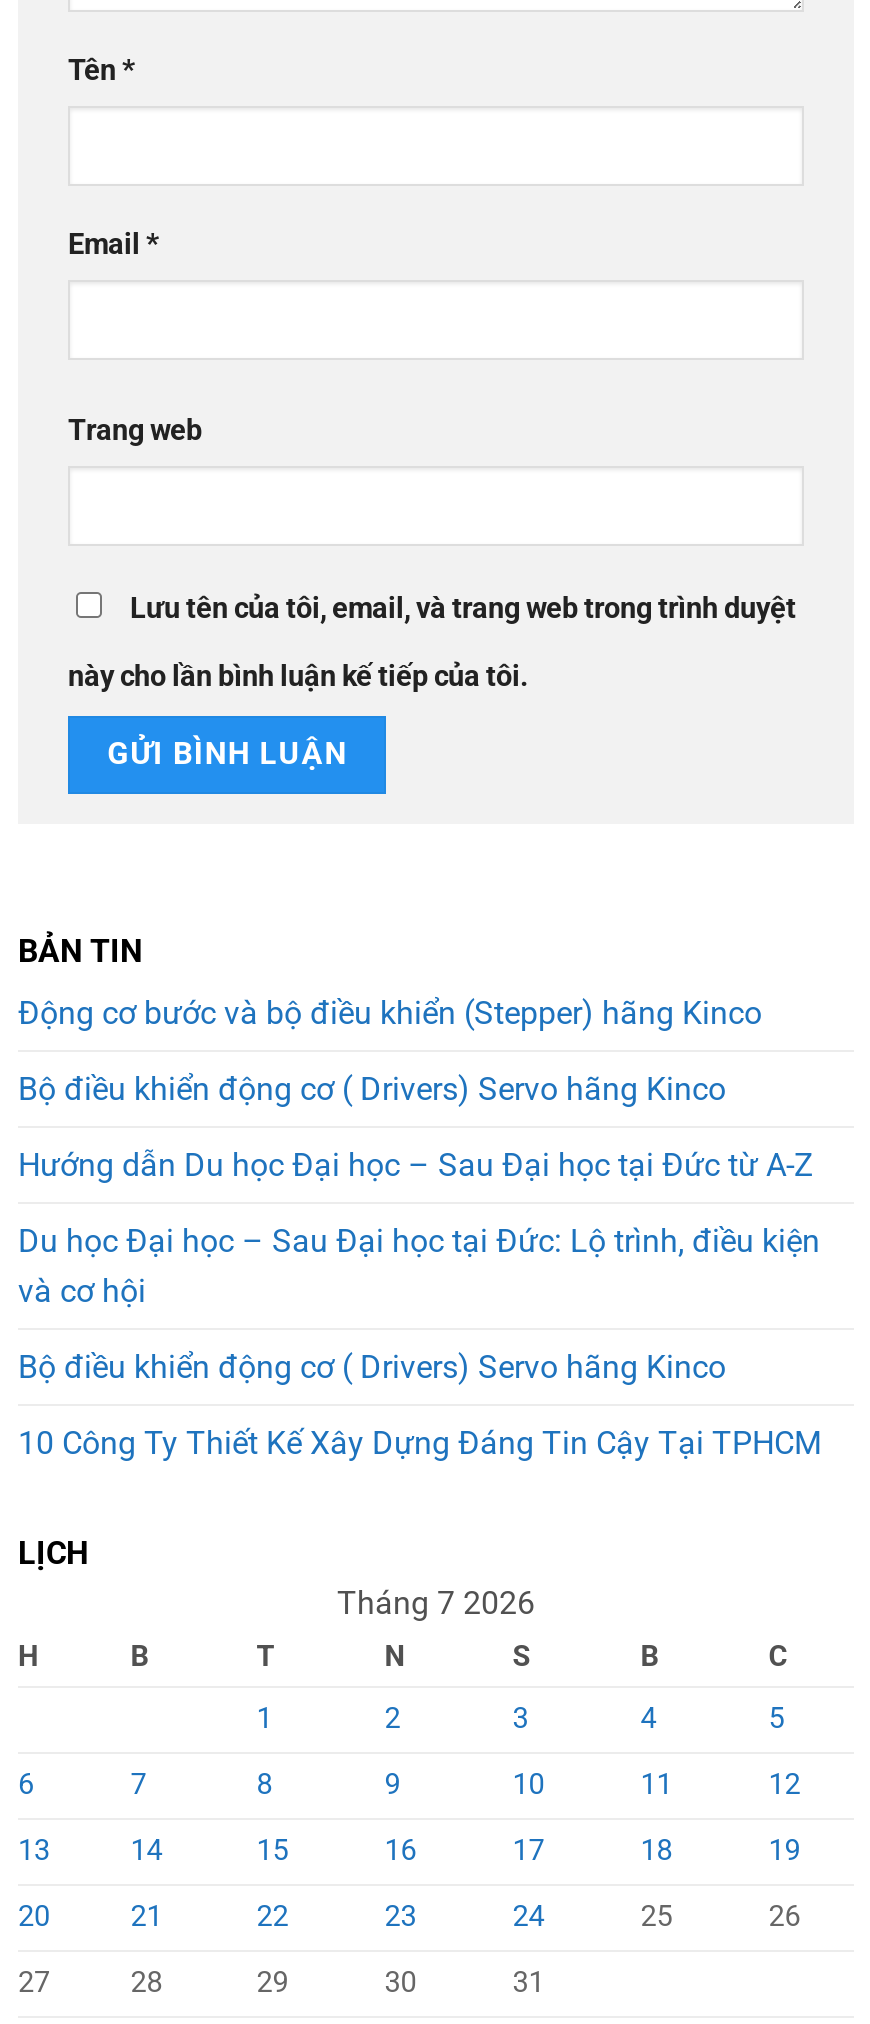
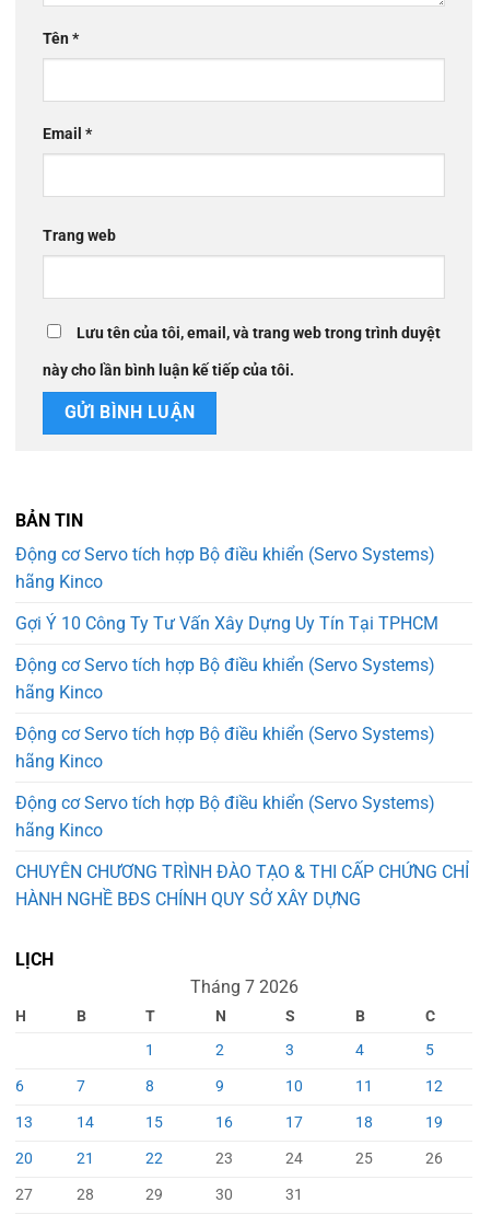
- Động cơ bước và bộ điều khiển (Stepper) hãng Kinco
+ Động cơ Servo tích hợp Bộ điều khiển (Servo Systems)
+ hãng Kinco

- Bộ điều khiển động cơ ( Drivers) Servo hãng Kinco
+ Gợi Ý 10 Công Ty Tư Vấn Xây Dựng Uy Tín Tại TPHCM

- Hướng dẫn Du học Đại học – Sau Đại học tại Đức từ A-Z
+ Động cơ Servo tích hợp Bộ điều khiển (Servo Systems)
+ hãng Kinco

- Du học Đại học – Sau Đại học tại Đức: Lộ trình, điều kiện
- và cơ hội
+ Động cơ Servo tích hợp Bộ điều khiển (Servo Systems)
+ hãng Kinco

- Bộ điều khiển động cơ ( Drivers) Servo hãng Kinco
+ Động cơ Servo tích hợp Bộ điều khiển (Servo Systems)
+ hãng Kinco

- 10 Công Ty Thiết Kế Xây Dựng Đáng Tin Cậy Tại TPHCM
+ CHUYÊN CHƯƠNG TRÌNH ĐÀO TẠO & THI CẤP CHỨNG CHỈ
+ HÀNH NGHỀ BĐS CHÍNH QUY SỞ XÂY DỰNG
